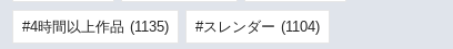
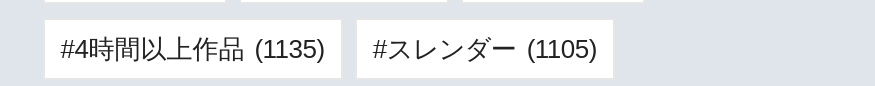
- スレンダー (1104)
+ スレンダー (1105)
